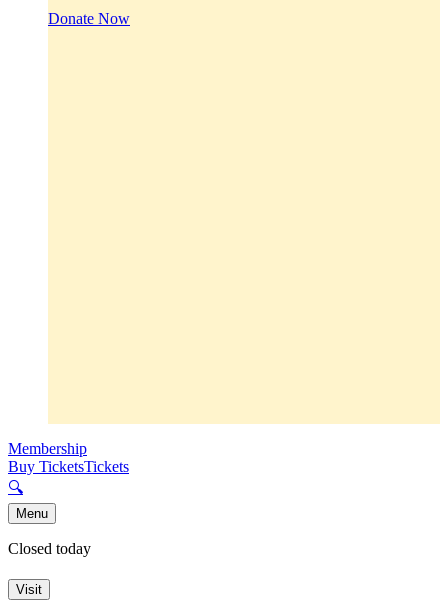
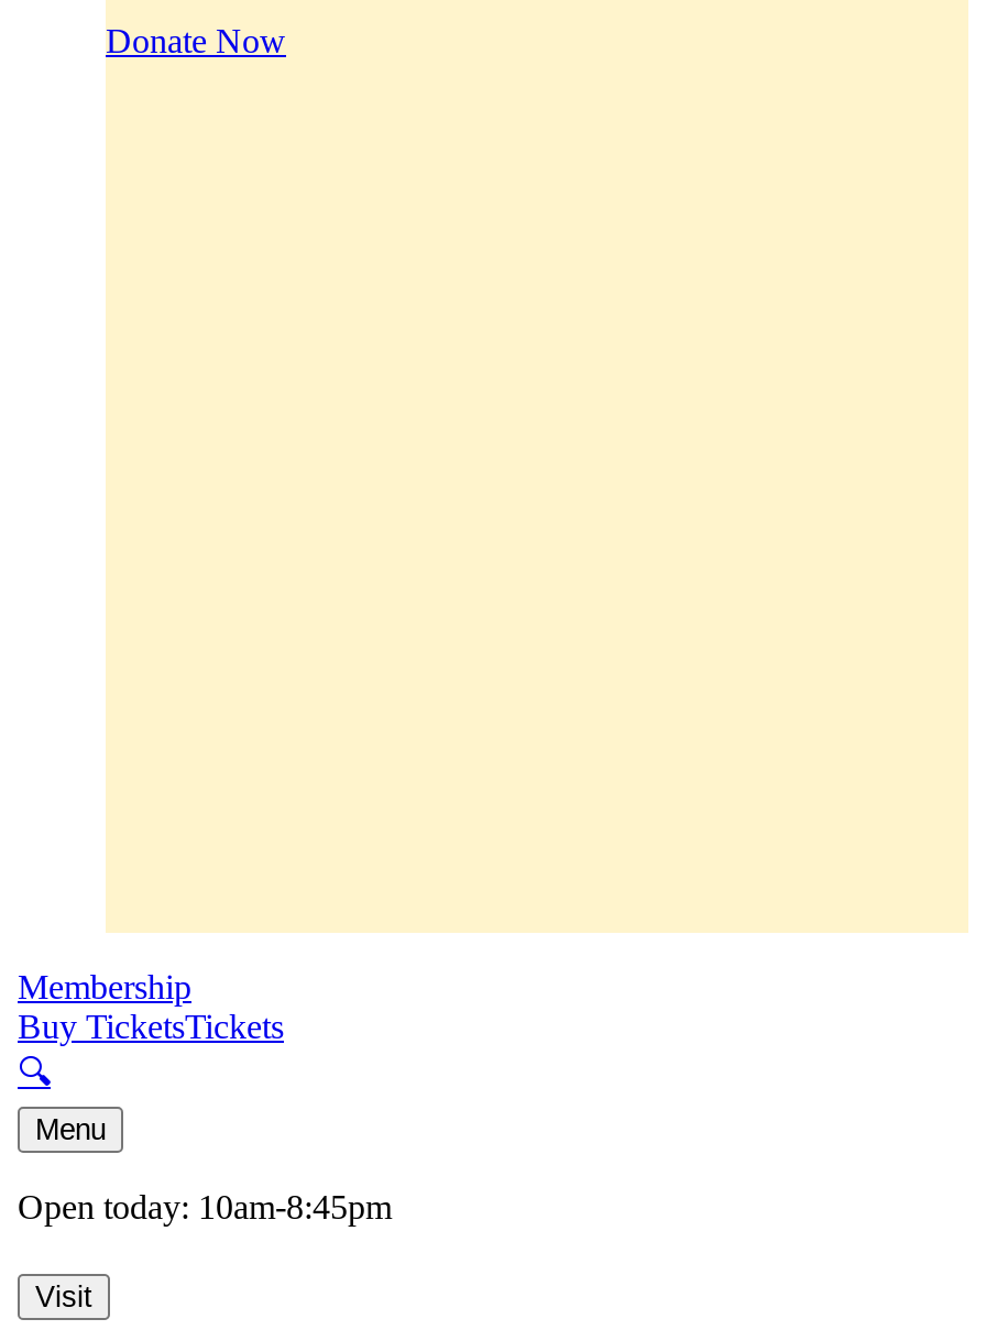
- Closed today
+ Open today: 10am-8:45pm
